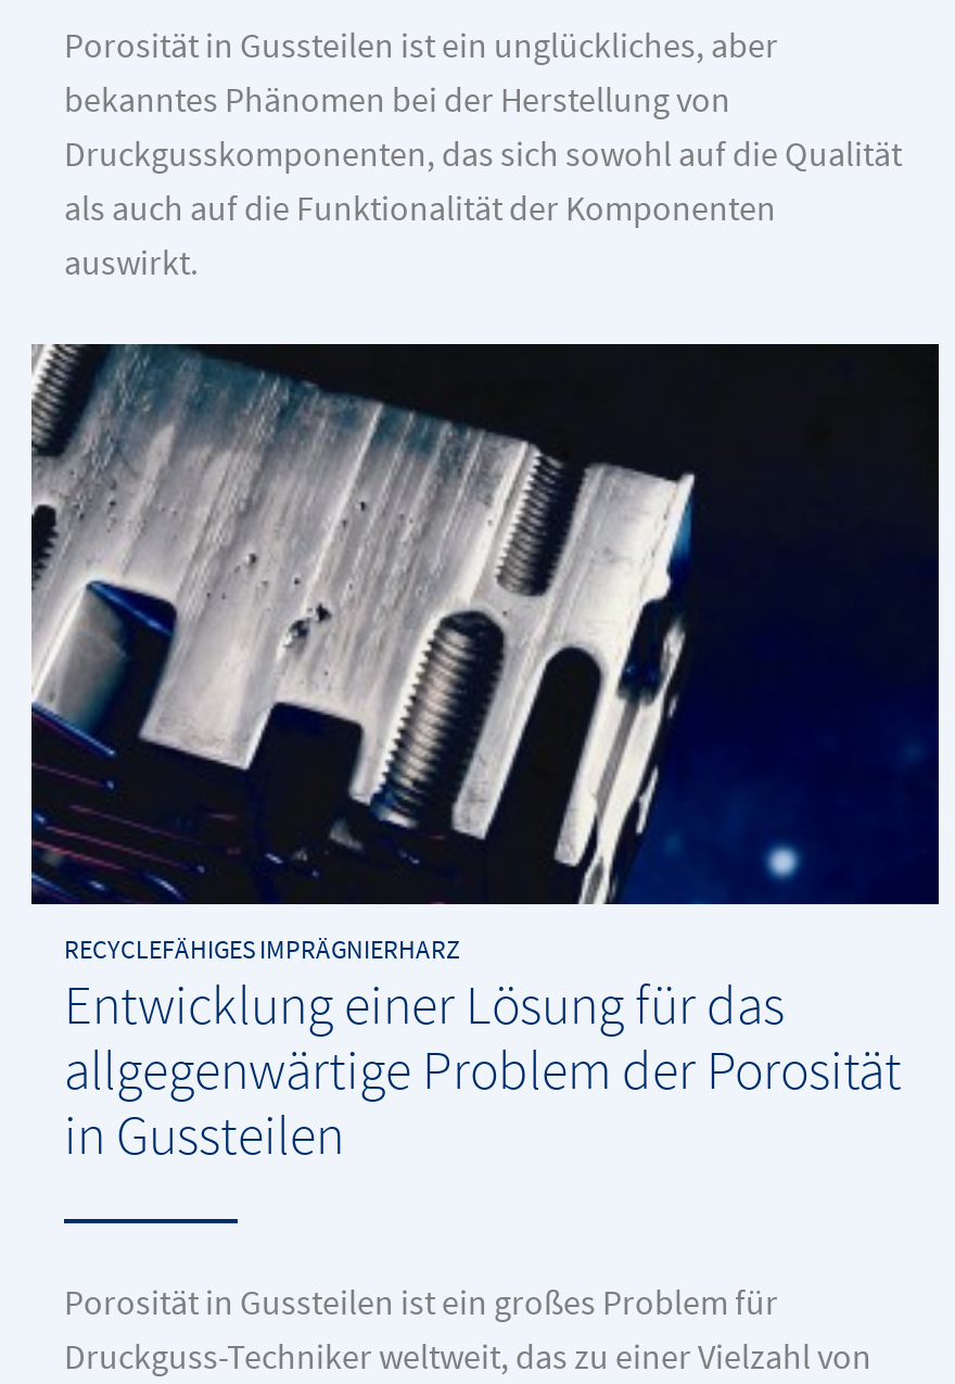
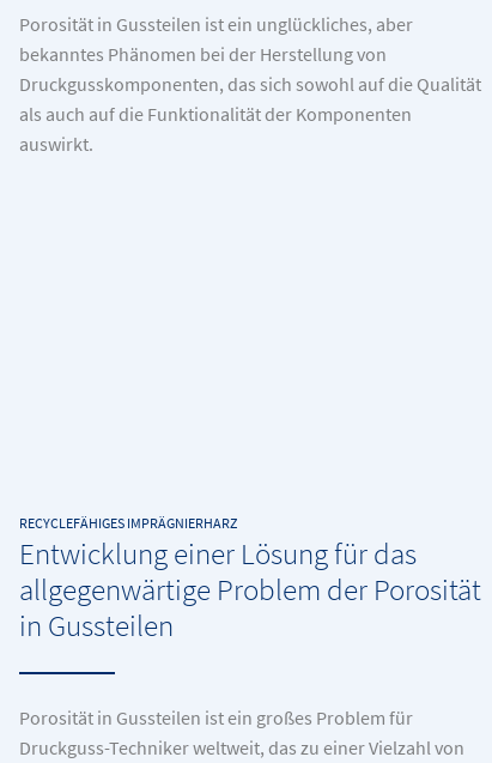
- [image]
